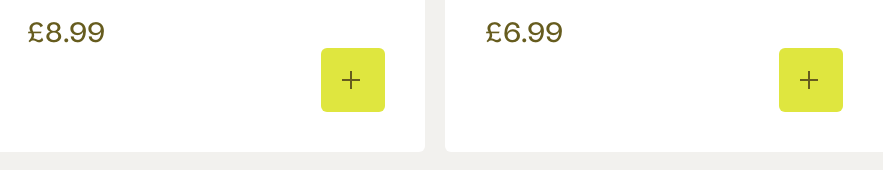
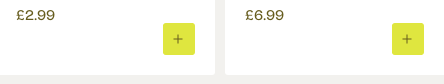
- £8.99
+ £2.99
